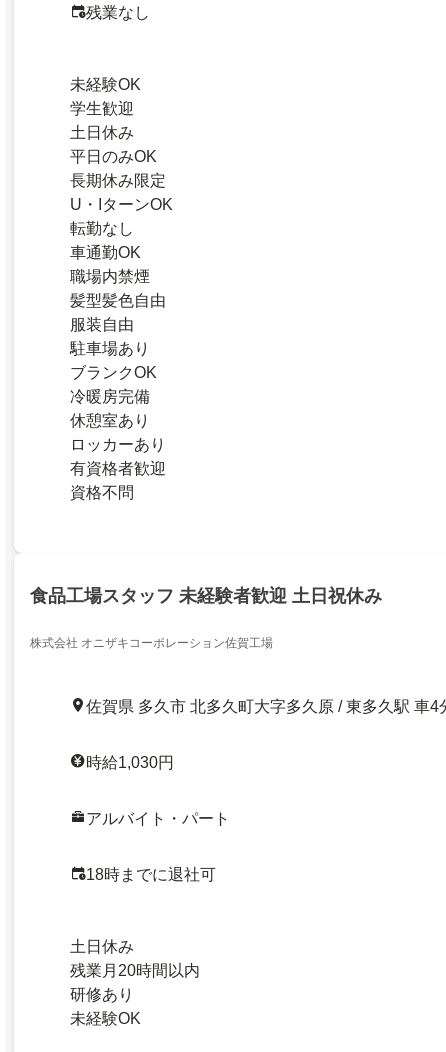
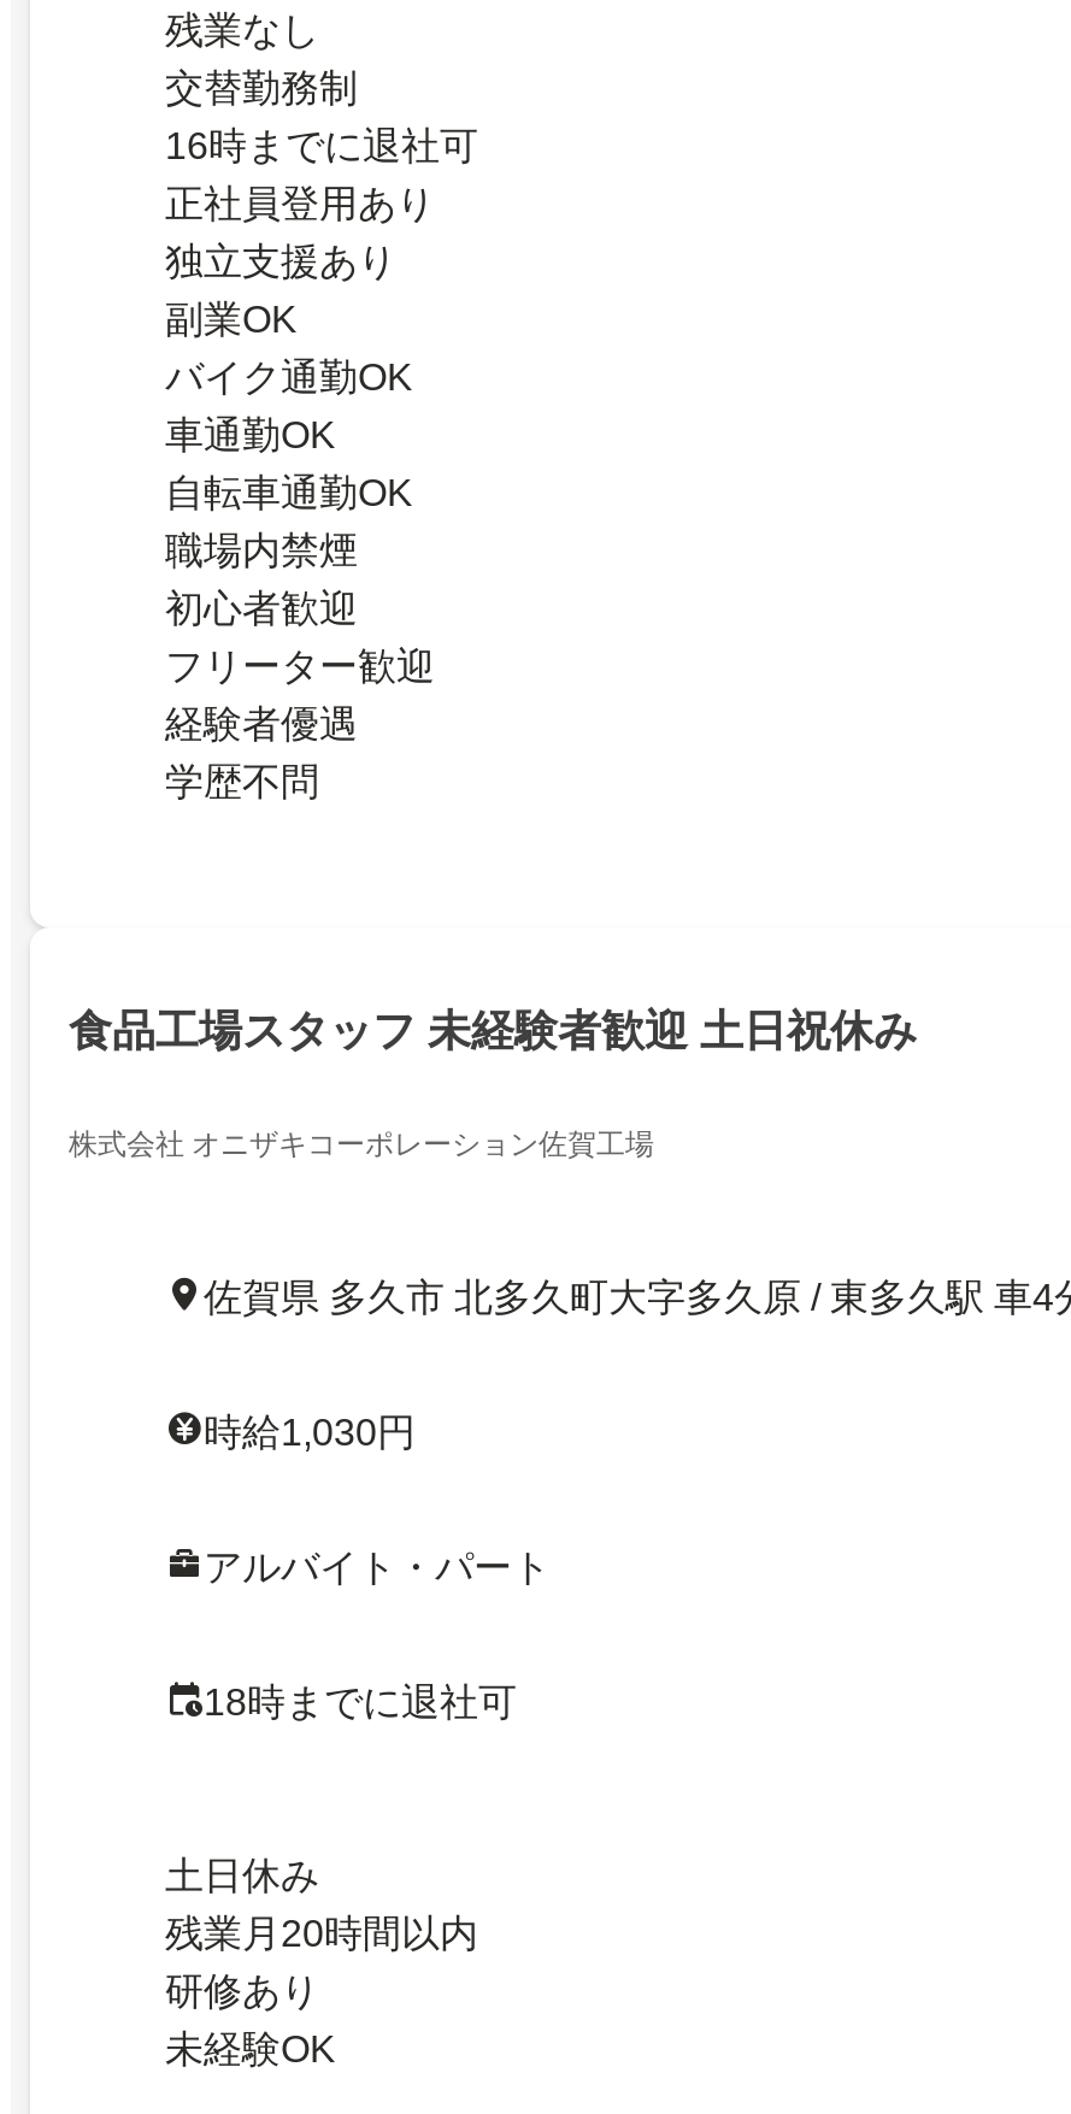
- 未経験OK
- 学生歓迎
- 土日休み
- 平日のみOK
- 長期休み限定
- U・IターンOK
- 転勤なし
+ 交替勤務制
+ 16時までに退社可
+ 正社員登用あり
+ 独立支援あり
+ 副業OK
+ バイク通勤OK

+ 自転車通勤OK

- 髪型髪色自由
- 服装自由
- 駐車場あり
- ブランクOK
- 冷暖房完備
- 休憩室あり
- ロッカーあり
- 有資格者歓迎
- 資格不問
+ 初心者歓迎
+ フリーター歓迎
+ 経験者優遇
+ 学歴不問
